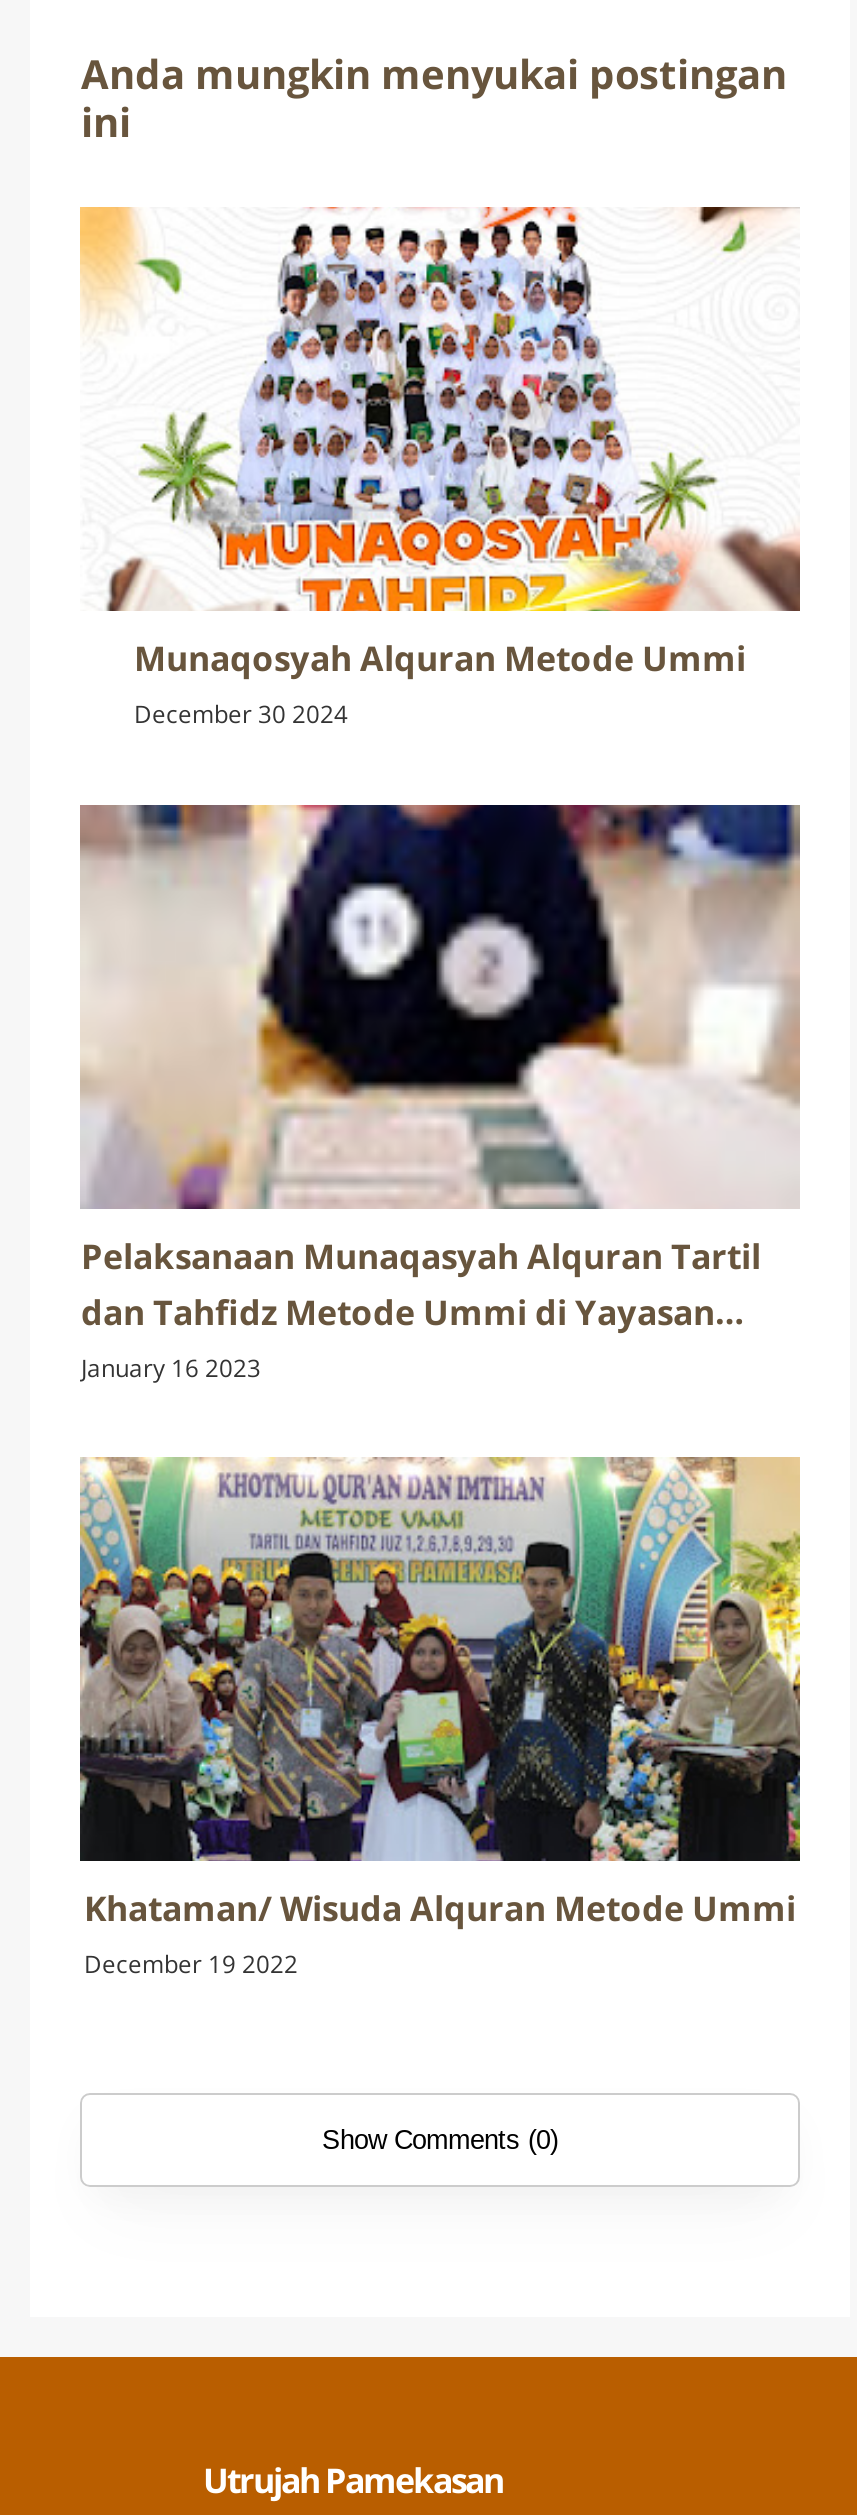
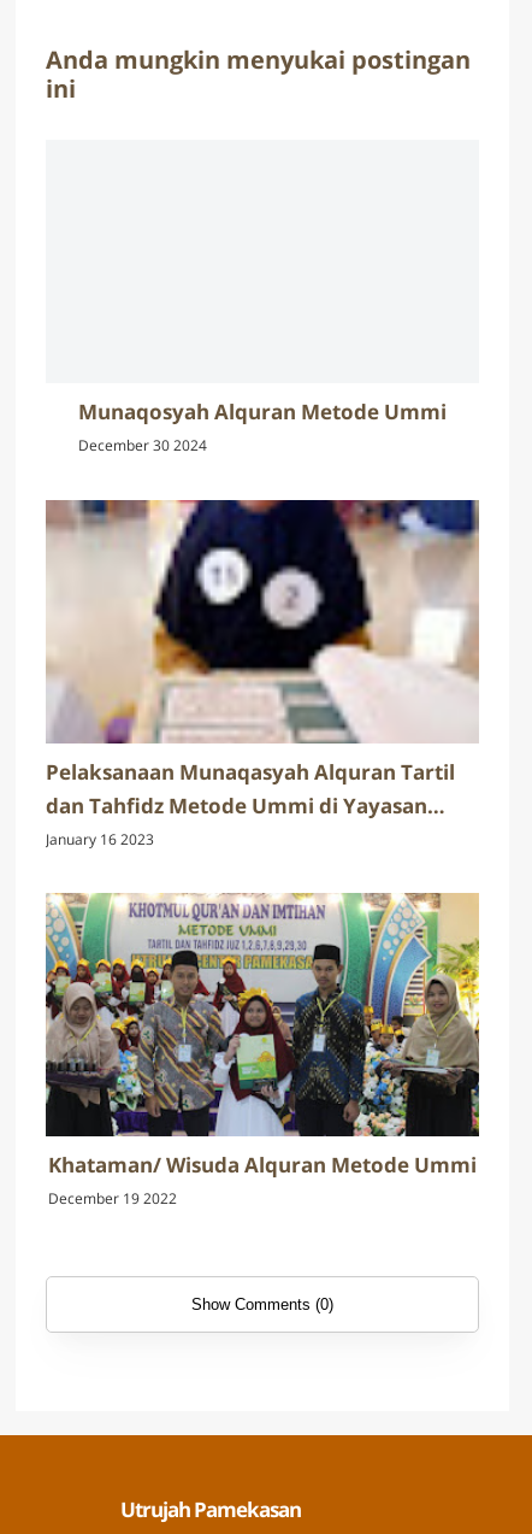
- [image]
